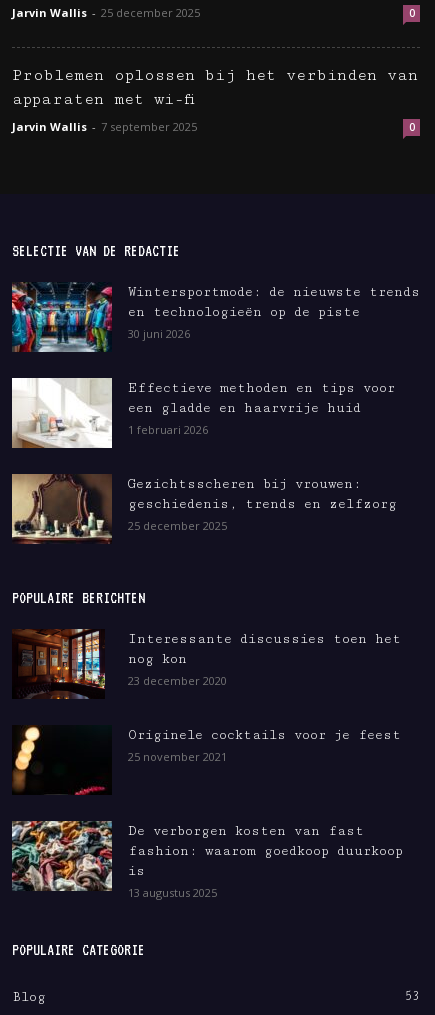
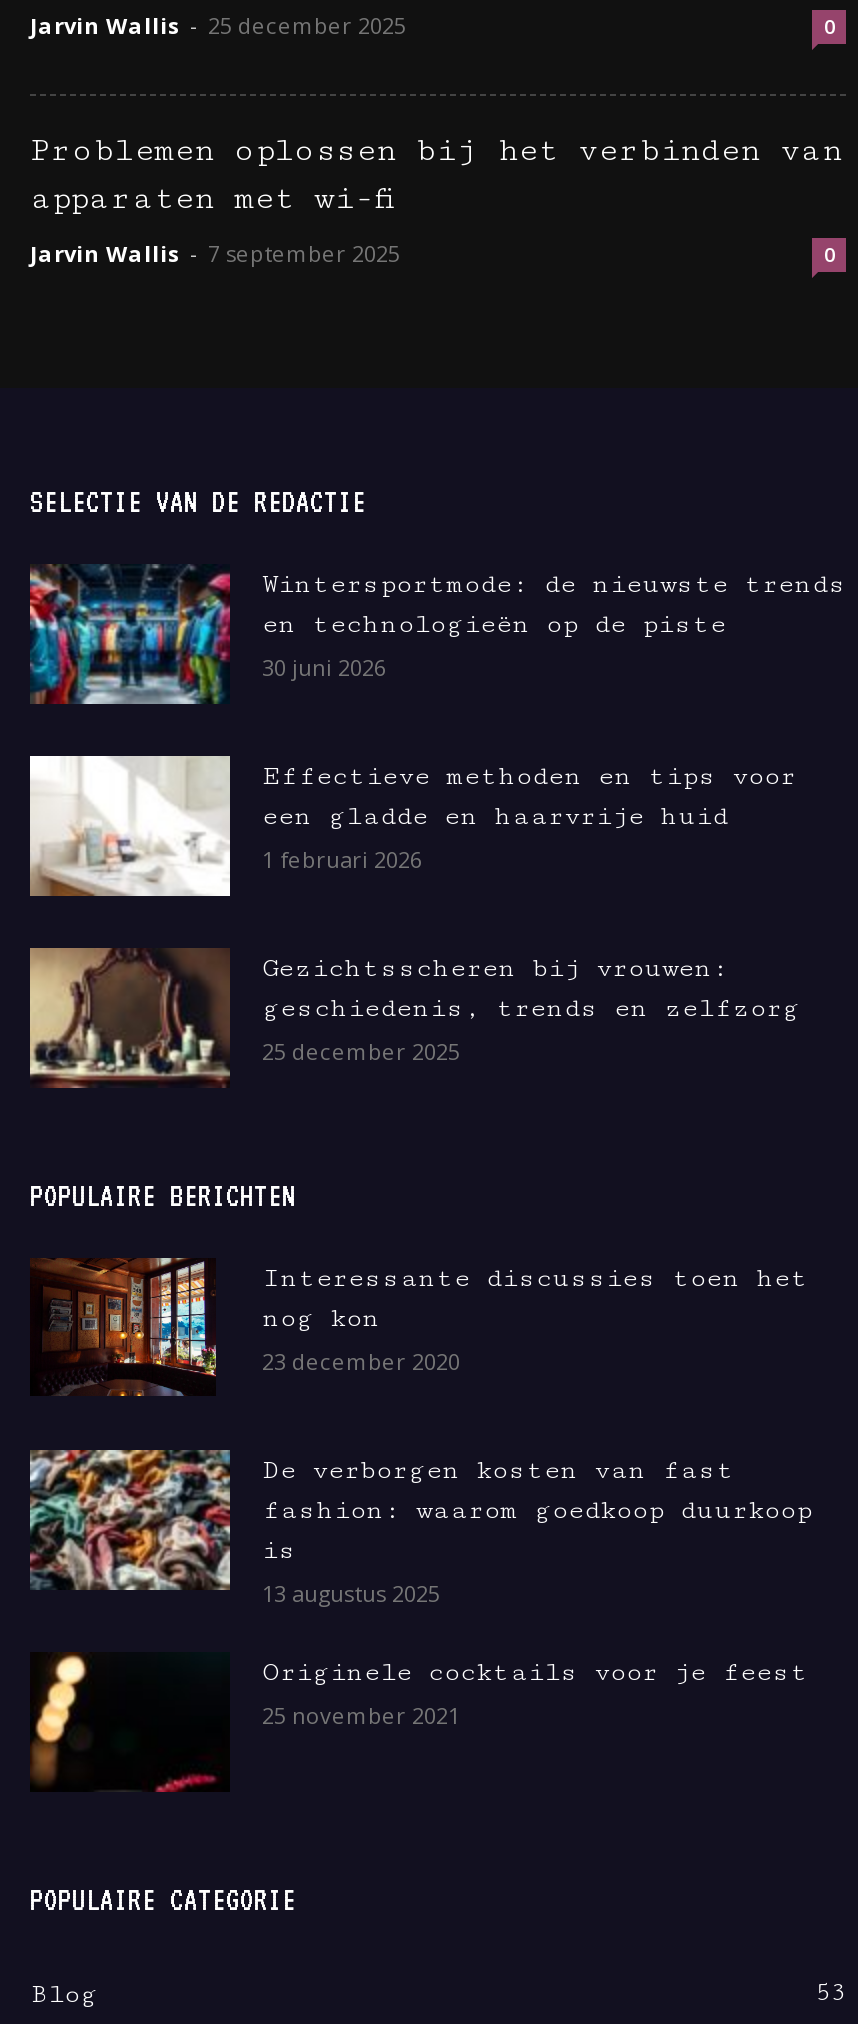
moved down: [image] | Originele cocktails voor je feest | 25 november 2021

moved up: [image] | De verborgen kosten van fast | fashion: waarom goedkoop duurkoop | is | 13 augustus 2025
